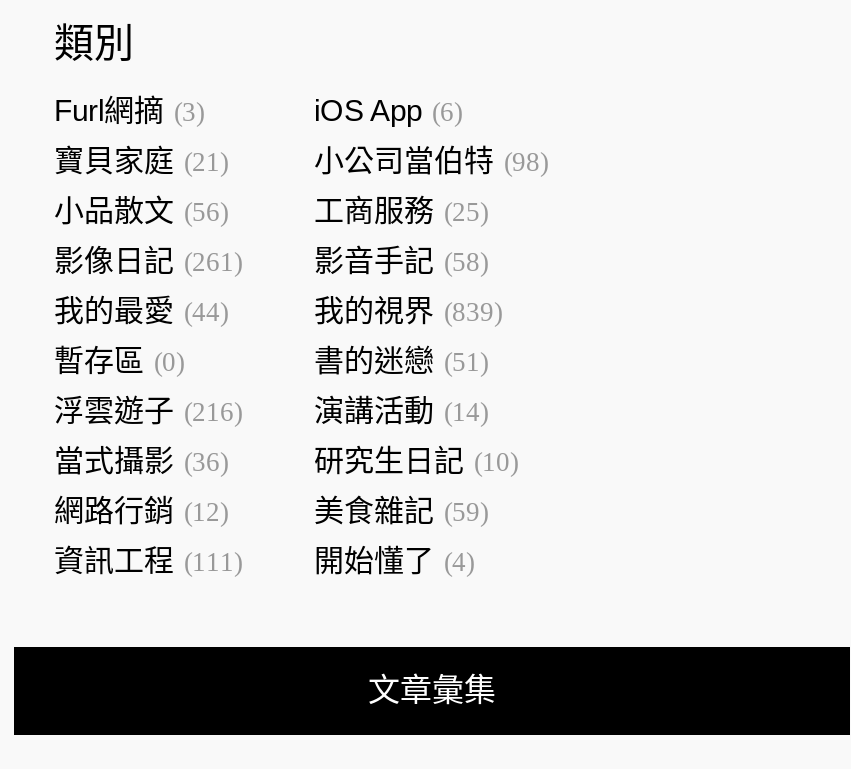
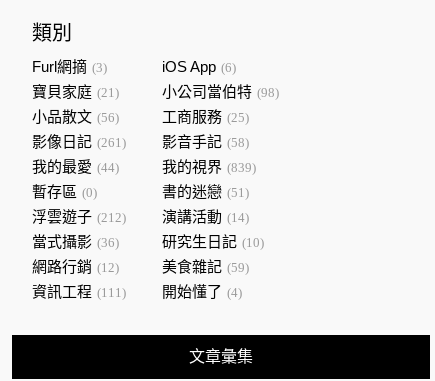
- 浮雲遊子 (216)
+ 浮雲遊子 (212)
